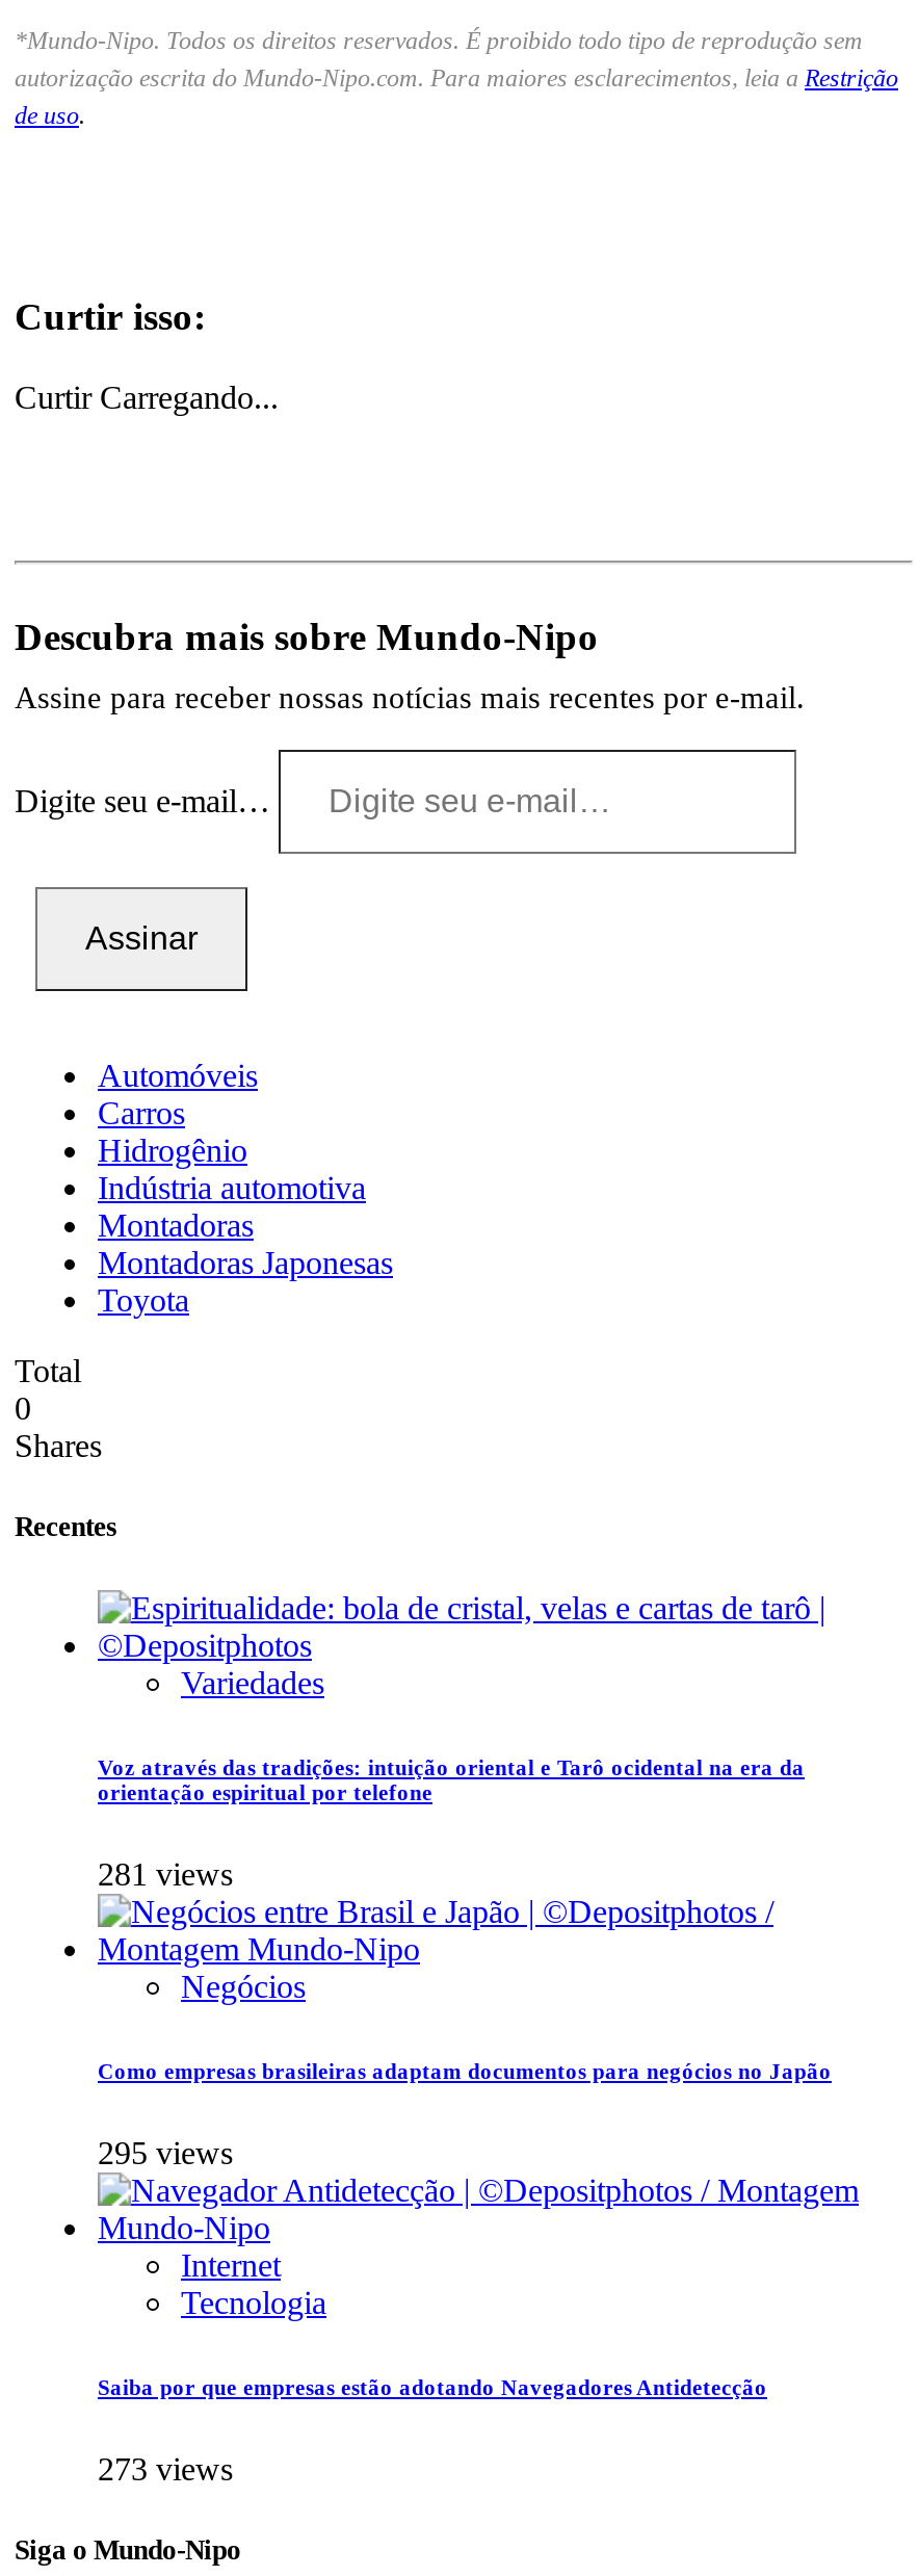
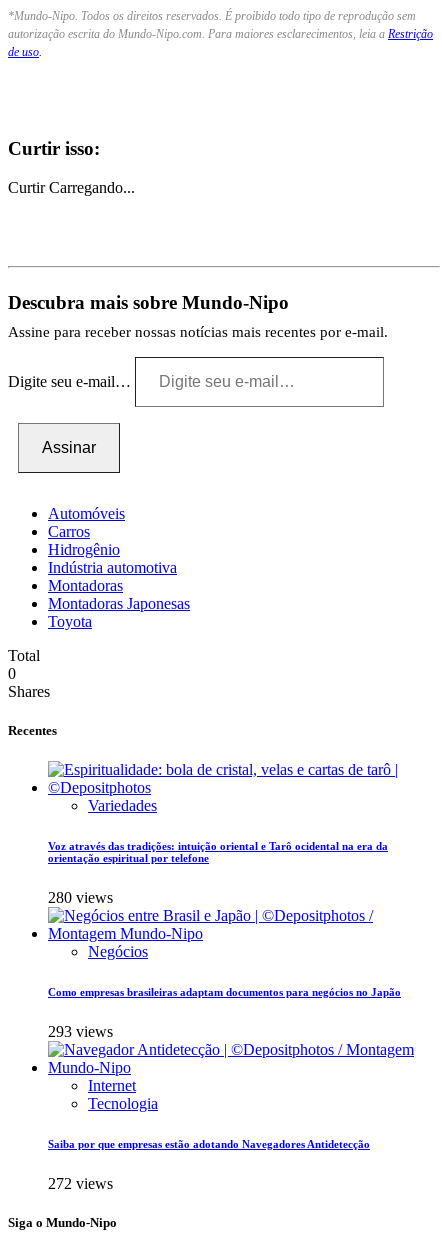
- 281 views
+ 280 views

- 295 views
+ 293 views

- 273 views
+ 272 views
